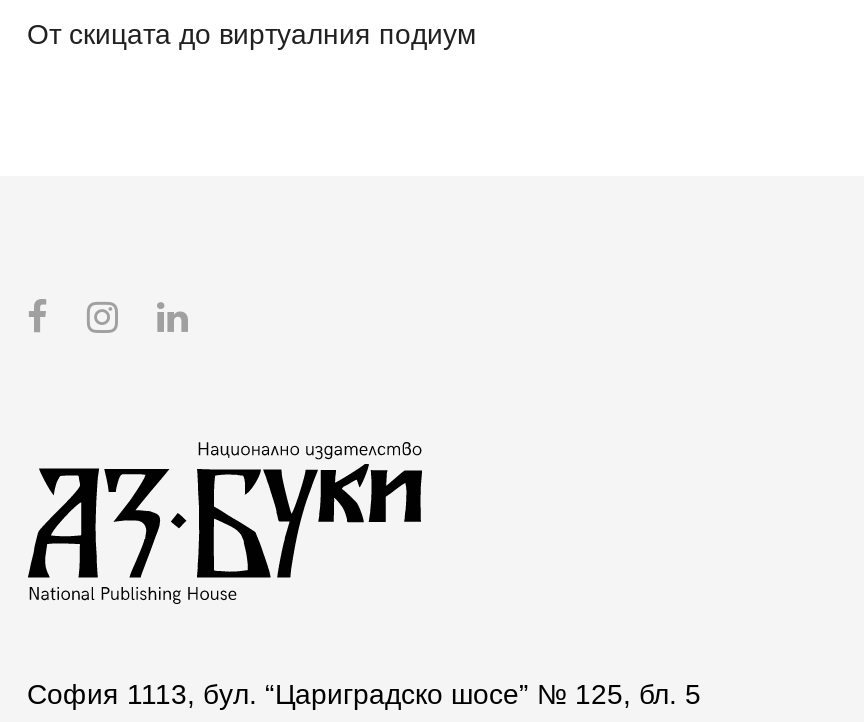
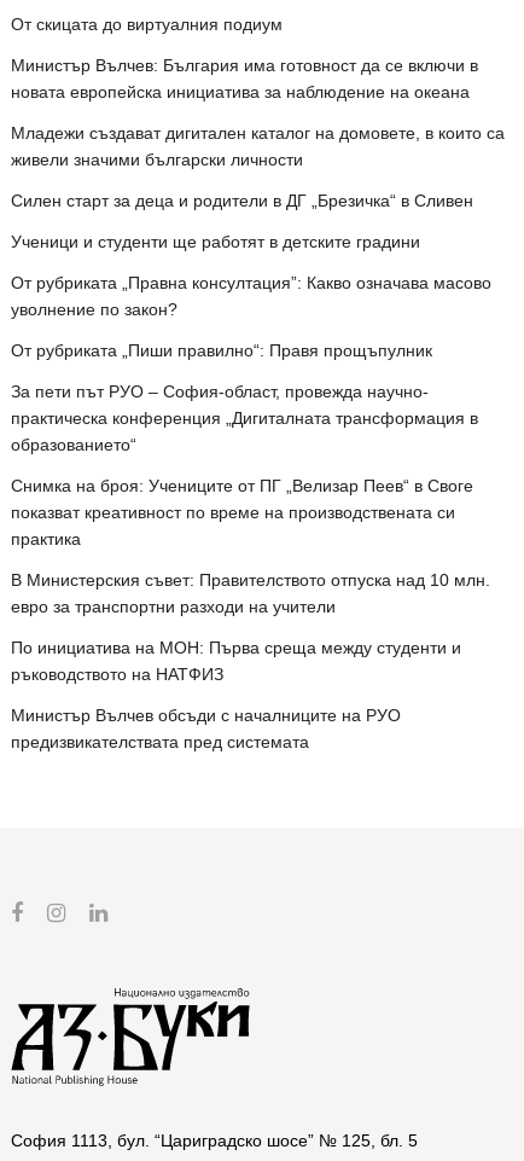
+ Министър Вълчев: България има готовност да се включи в
+ новата европейска инициатива за наблюдение на океана
+ Младежи създават дигитален каталог на домовете, в които са
+ живели значими български личности
+ Силен старт за деца и родители в ДГ „Брезичка“ в Сливен
+ Ученици и студенти ще работят в детските градини
+ От рубриката „Правна консултация”: Какво означава масово
+ уволнение по закон?
+ От рубриката „Пиши правилно“: Правя прощъпулник
+ За пети път РУО – София-област, провежда научно-
+ практическа конференция „Дигиталната трансформация в
+ образованието“
+ Снимка на броя: Учениците от ПГ „Велизар Пеев“ в Своге
+ показват креативност по време на производствената си
+ практика
+ В Министерския съвет: Правителството отпуска над 10 млн.
+ евро за транспортни разходи на учители
+ По инициатива на МОН: Първа среща между студенти и
+ ръководството на НАТФИЗ
+ Министър Вълчев обсъди с началниците на РУО
+ предизвикателствата пред системата
